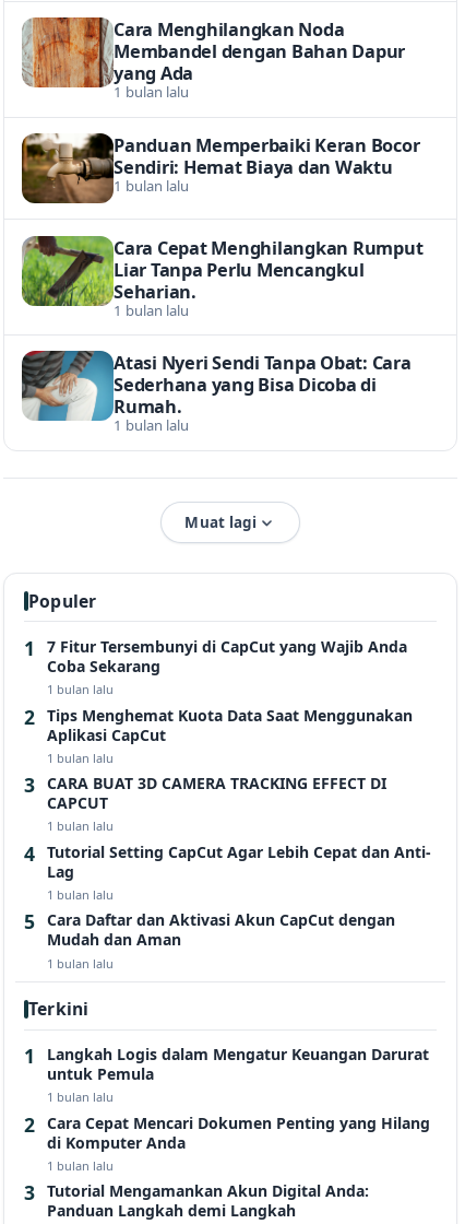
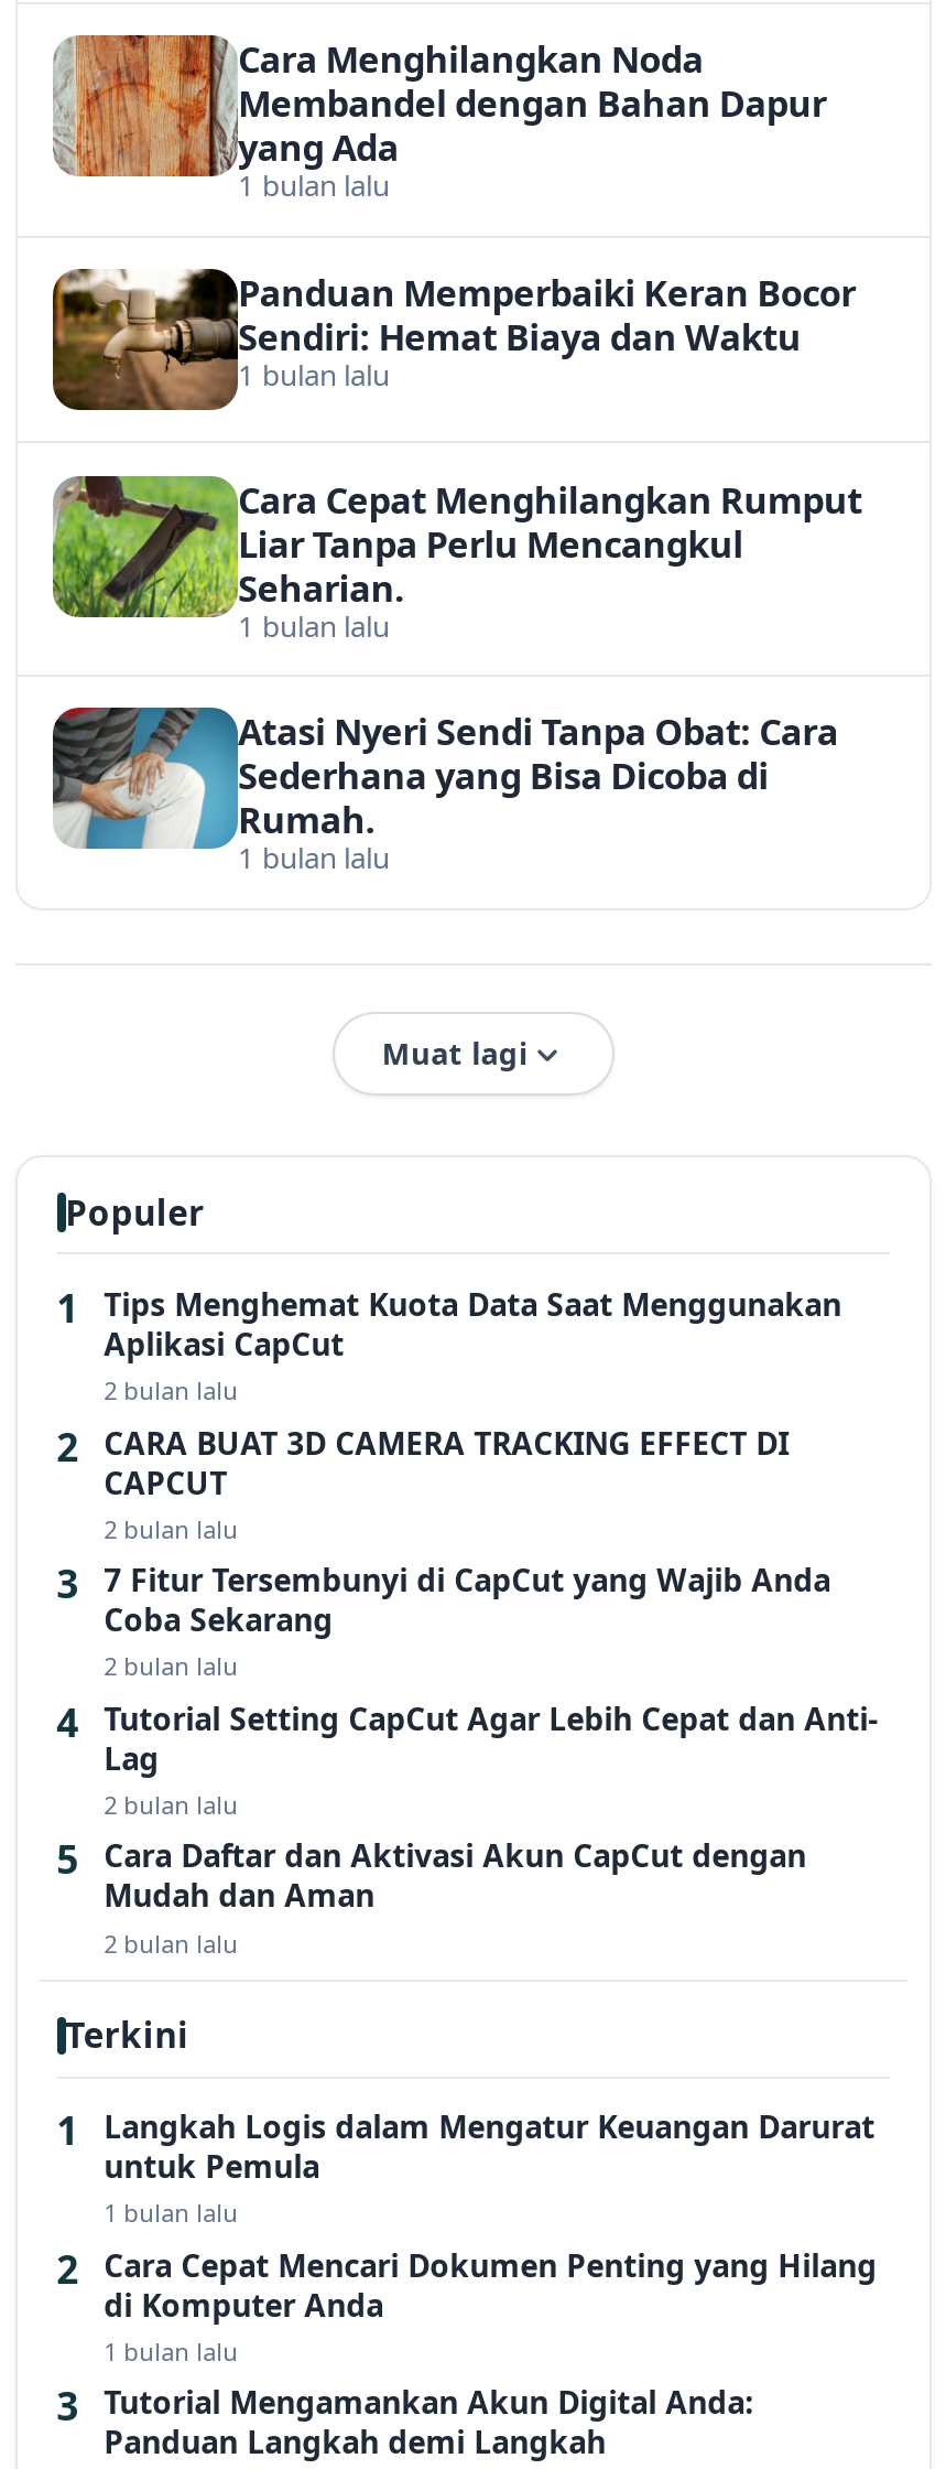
+ 2 bulan lalu
+ 2 bulan lalu

moved down: 7 Fitur Tersembunyi di CapCut yang Wajib Anda | Coba Sekarang

- 1 bulan lalu
- 1 bulan lalu
- 1 bulan lalu
+ 2 bulan lalu

moved up: Tips Menghemat Kuota Data Saat Menggunakan | Aplikasi CapCut

moved up: CARA BUAT 3D CAMERA TRACKING EFFECT DI | CAPCUT

- 1 bulan lalu
+ 2 bulan lalu

- 1 bulan lalu
+ 2 bulan lalu
